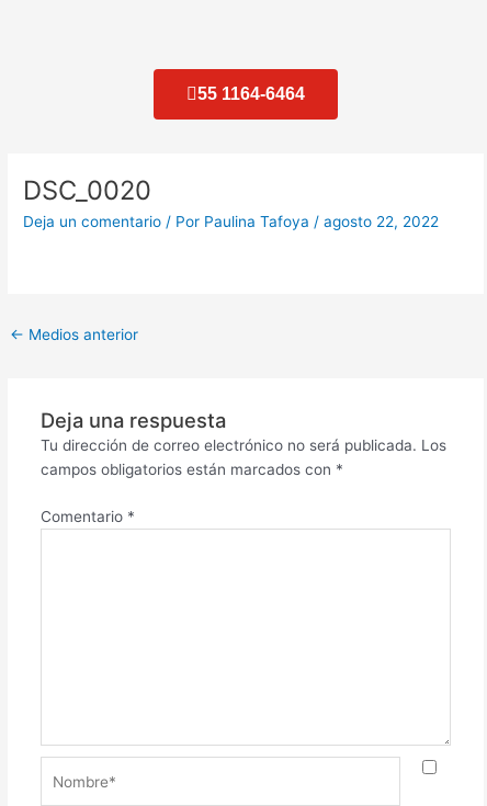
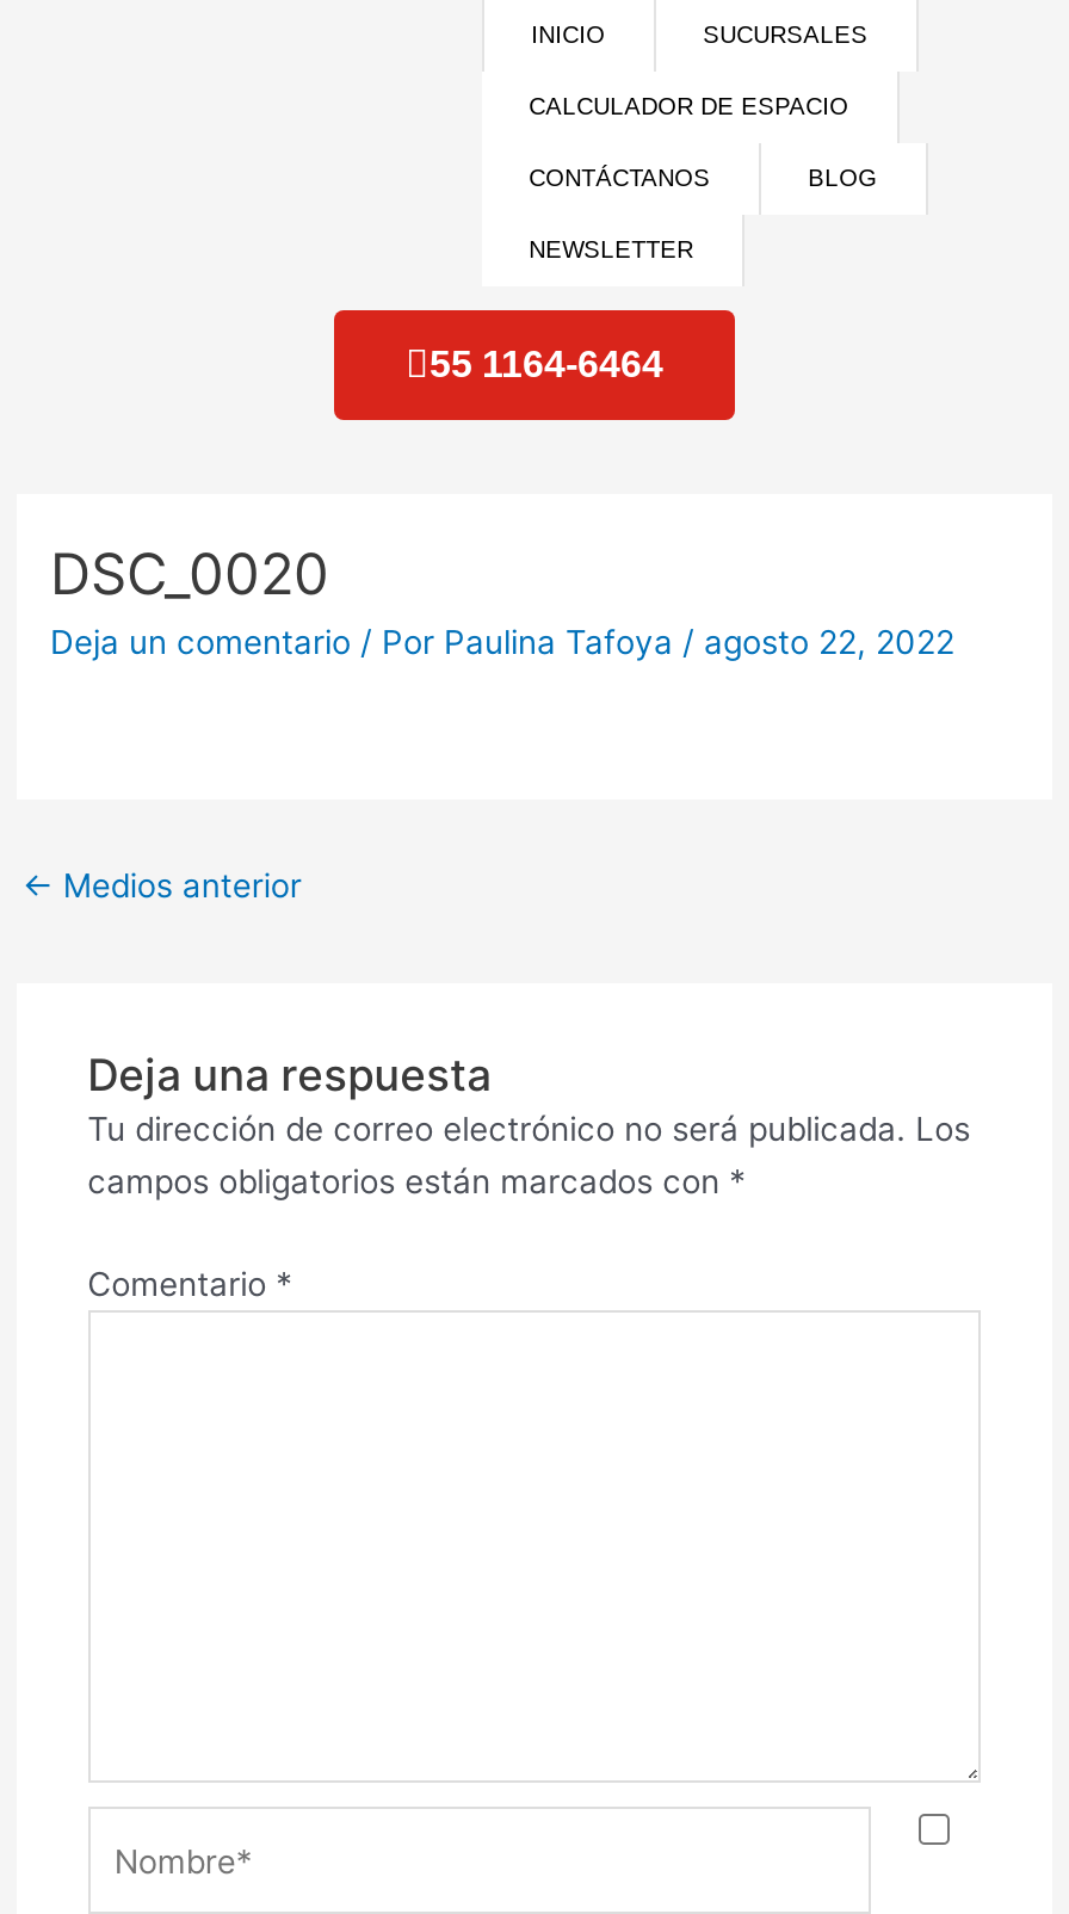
+ INICIO
+ SUCURSALES
+ CALCULADOR DE ESPACIO
+ CONTÁCTANOS
+ BLOG
+ NEWSLETTER
